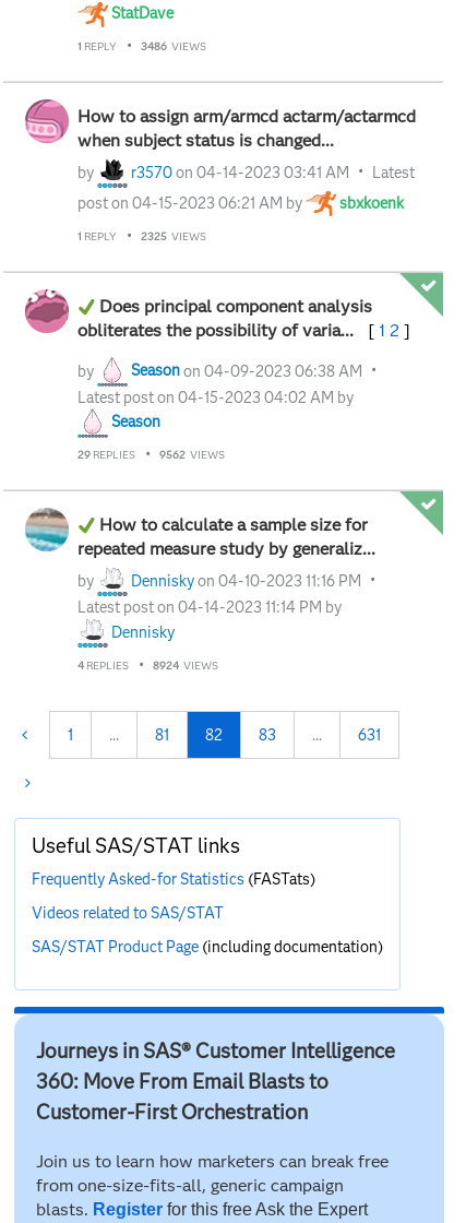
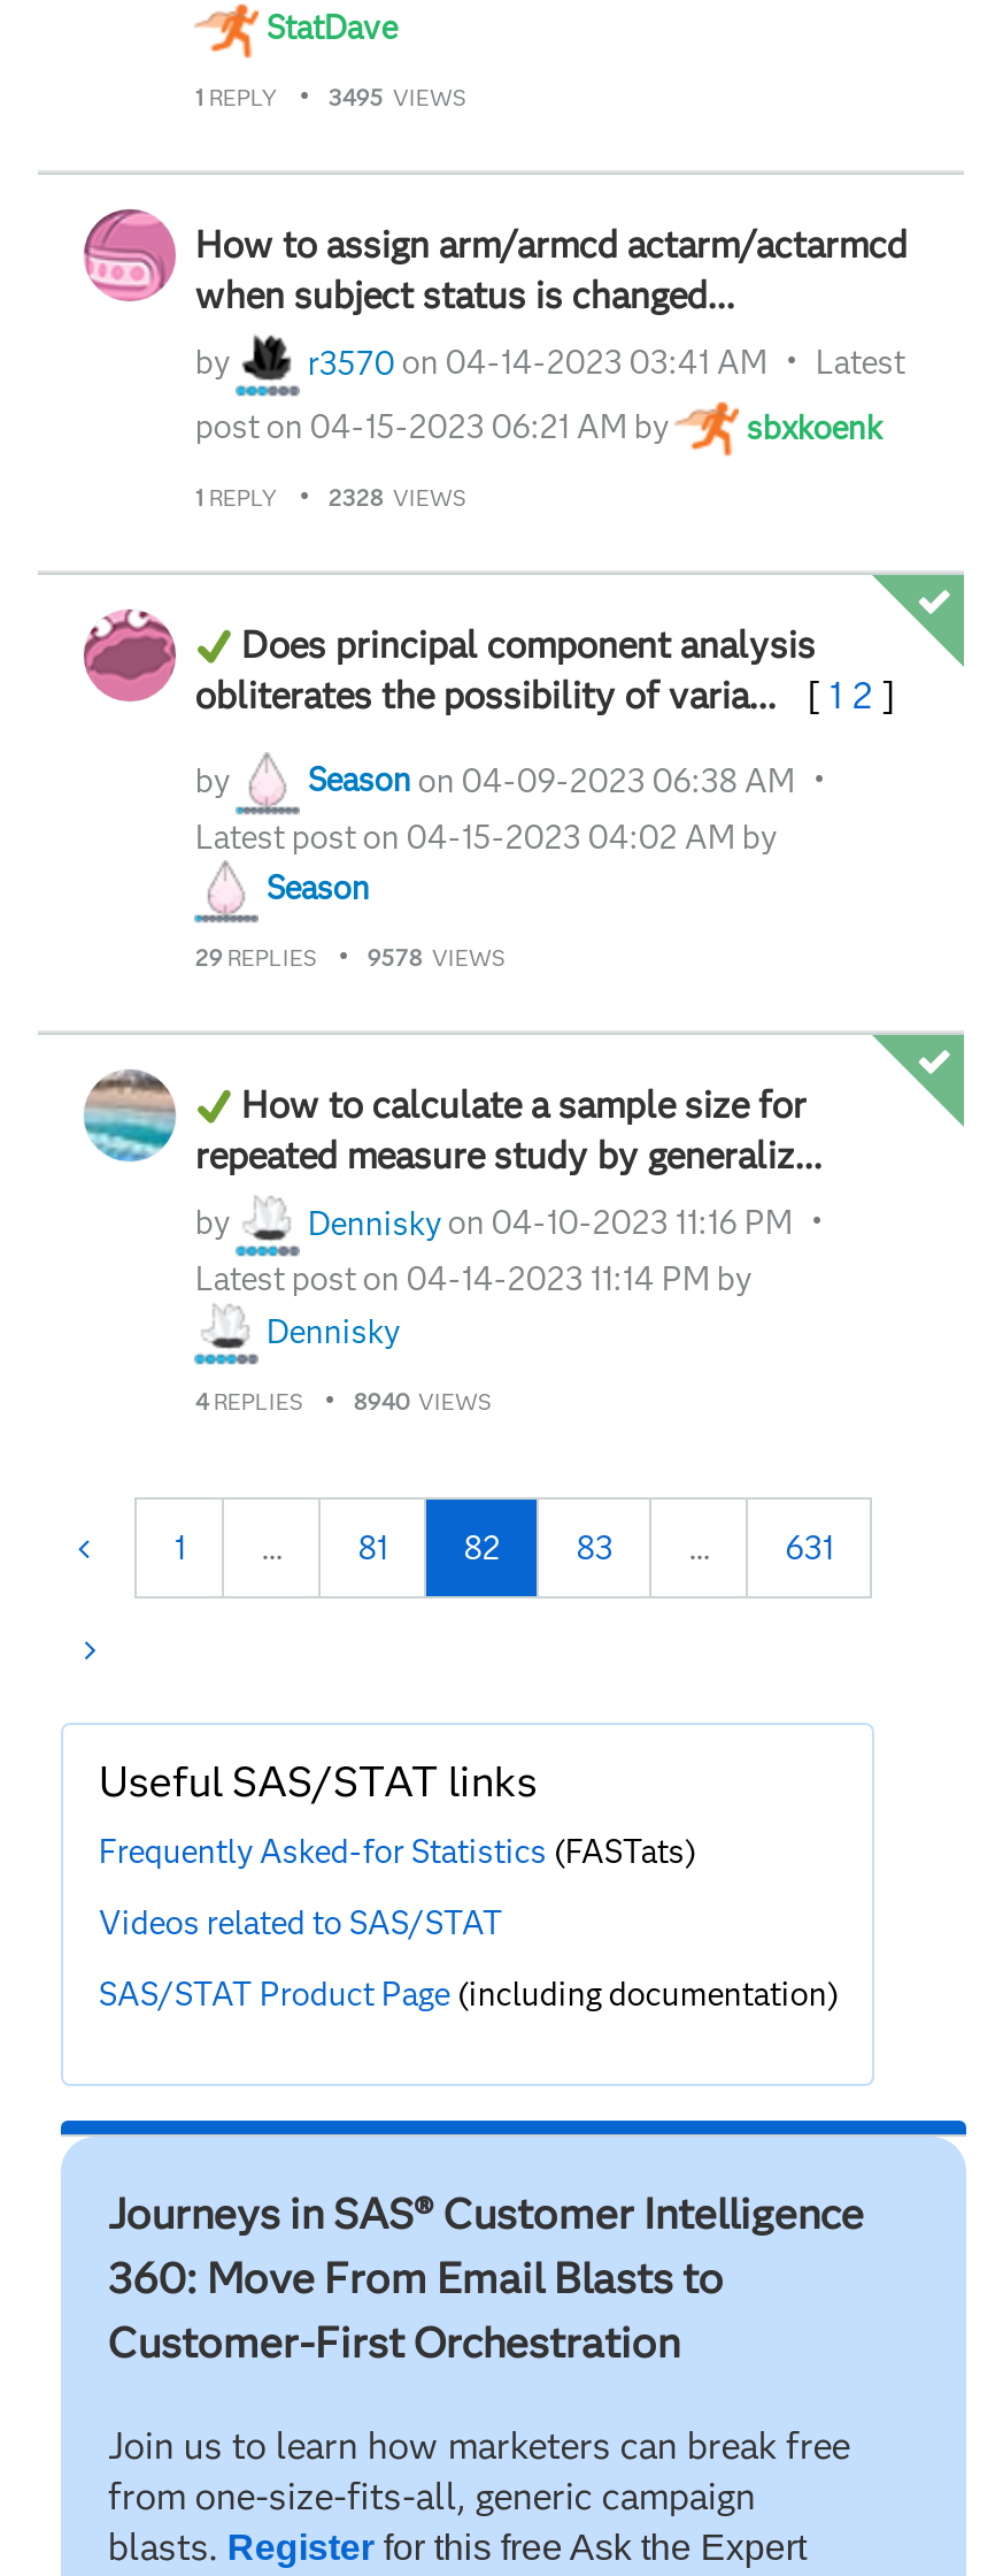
- 1 REPLY 3486 VIEWS
+ 1 REPLY 3495 VIEWS

- 1 REPLY 2325 VIEWS
+ 1 REPLY 2328 VIEWS

- 29 REPLIES 9562 VIEWS
+ 29 REPLIES 9578 VIEWS

- 4 REPLIES 8924 VIEWS
+ 4 REPLIES 8940 VIEWS
